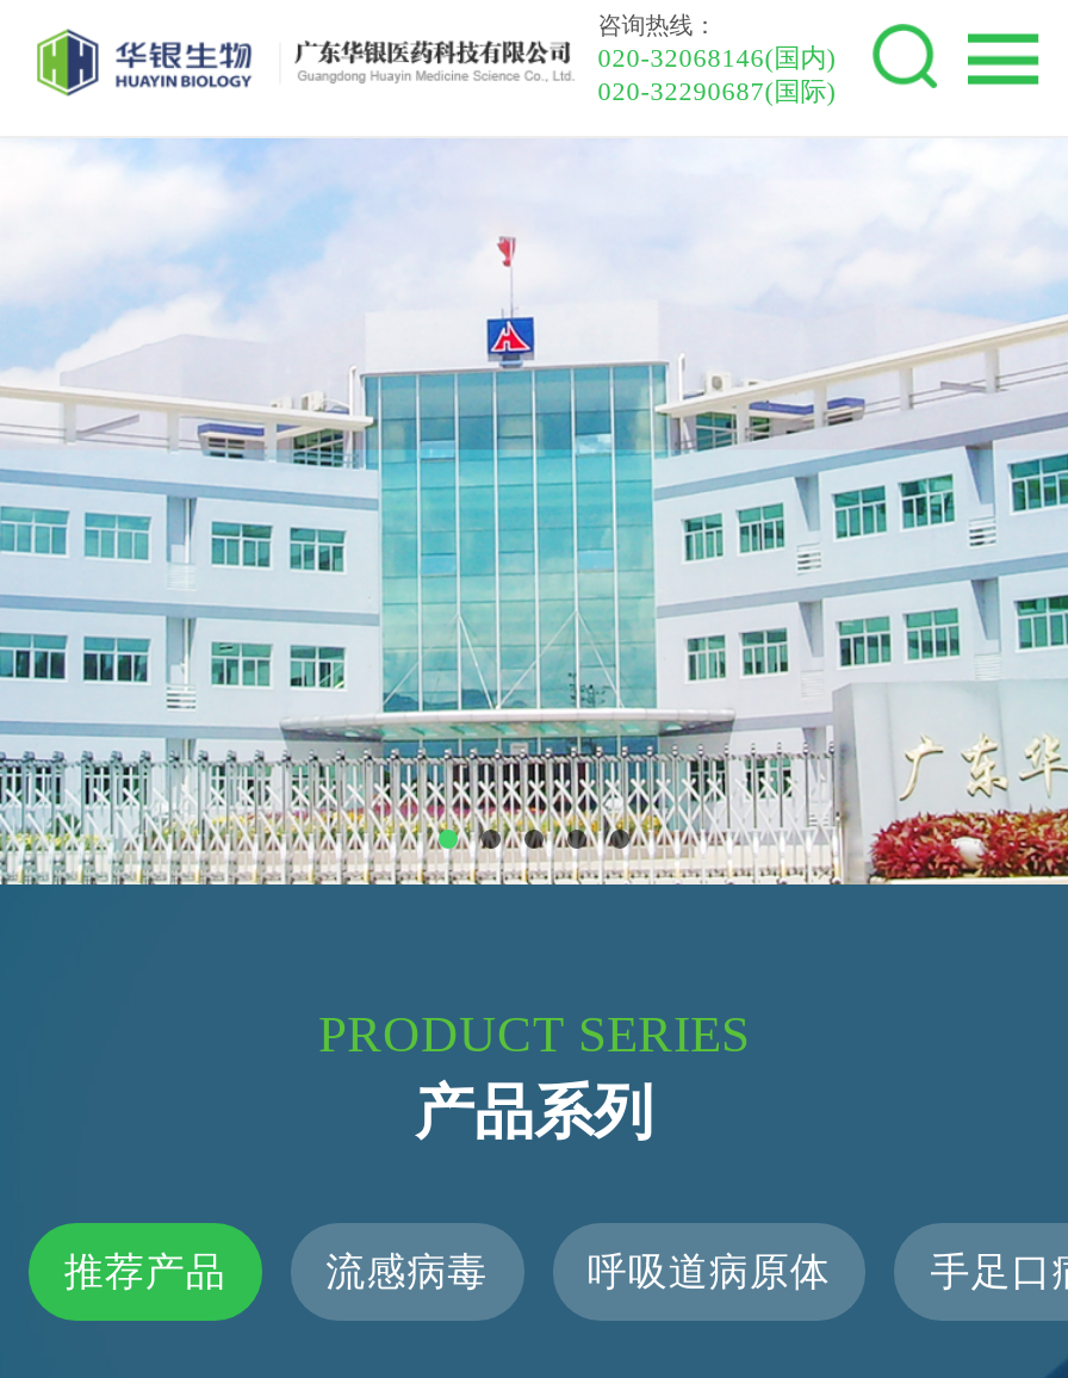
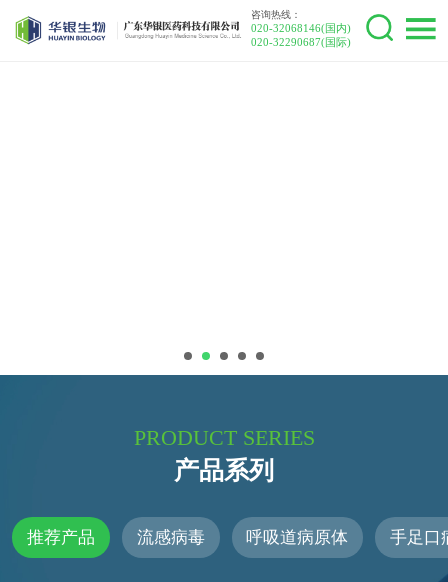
- [image]
